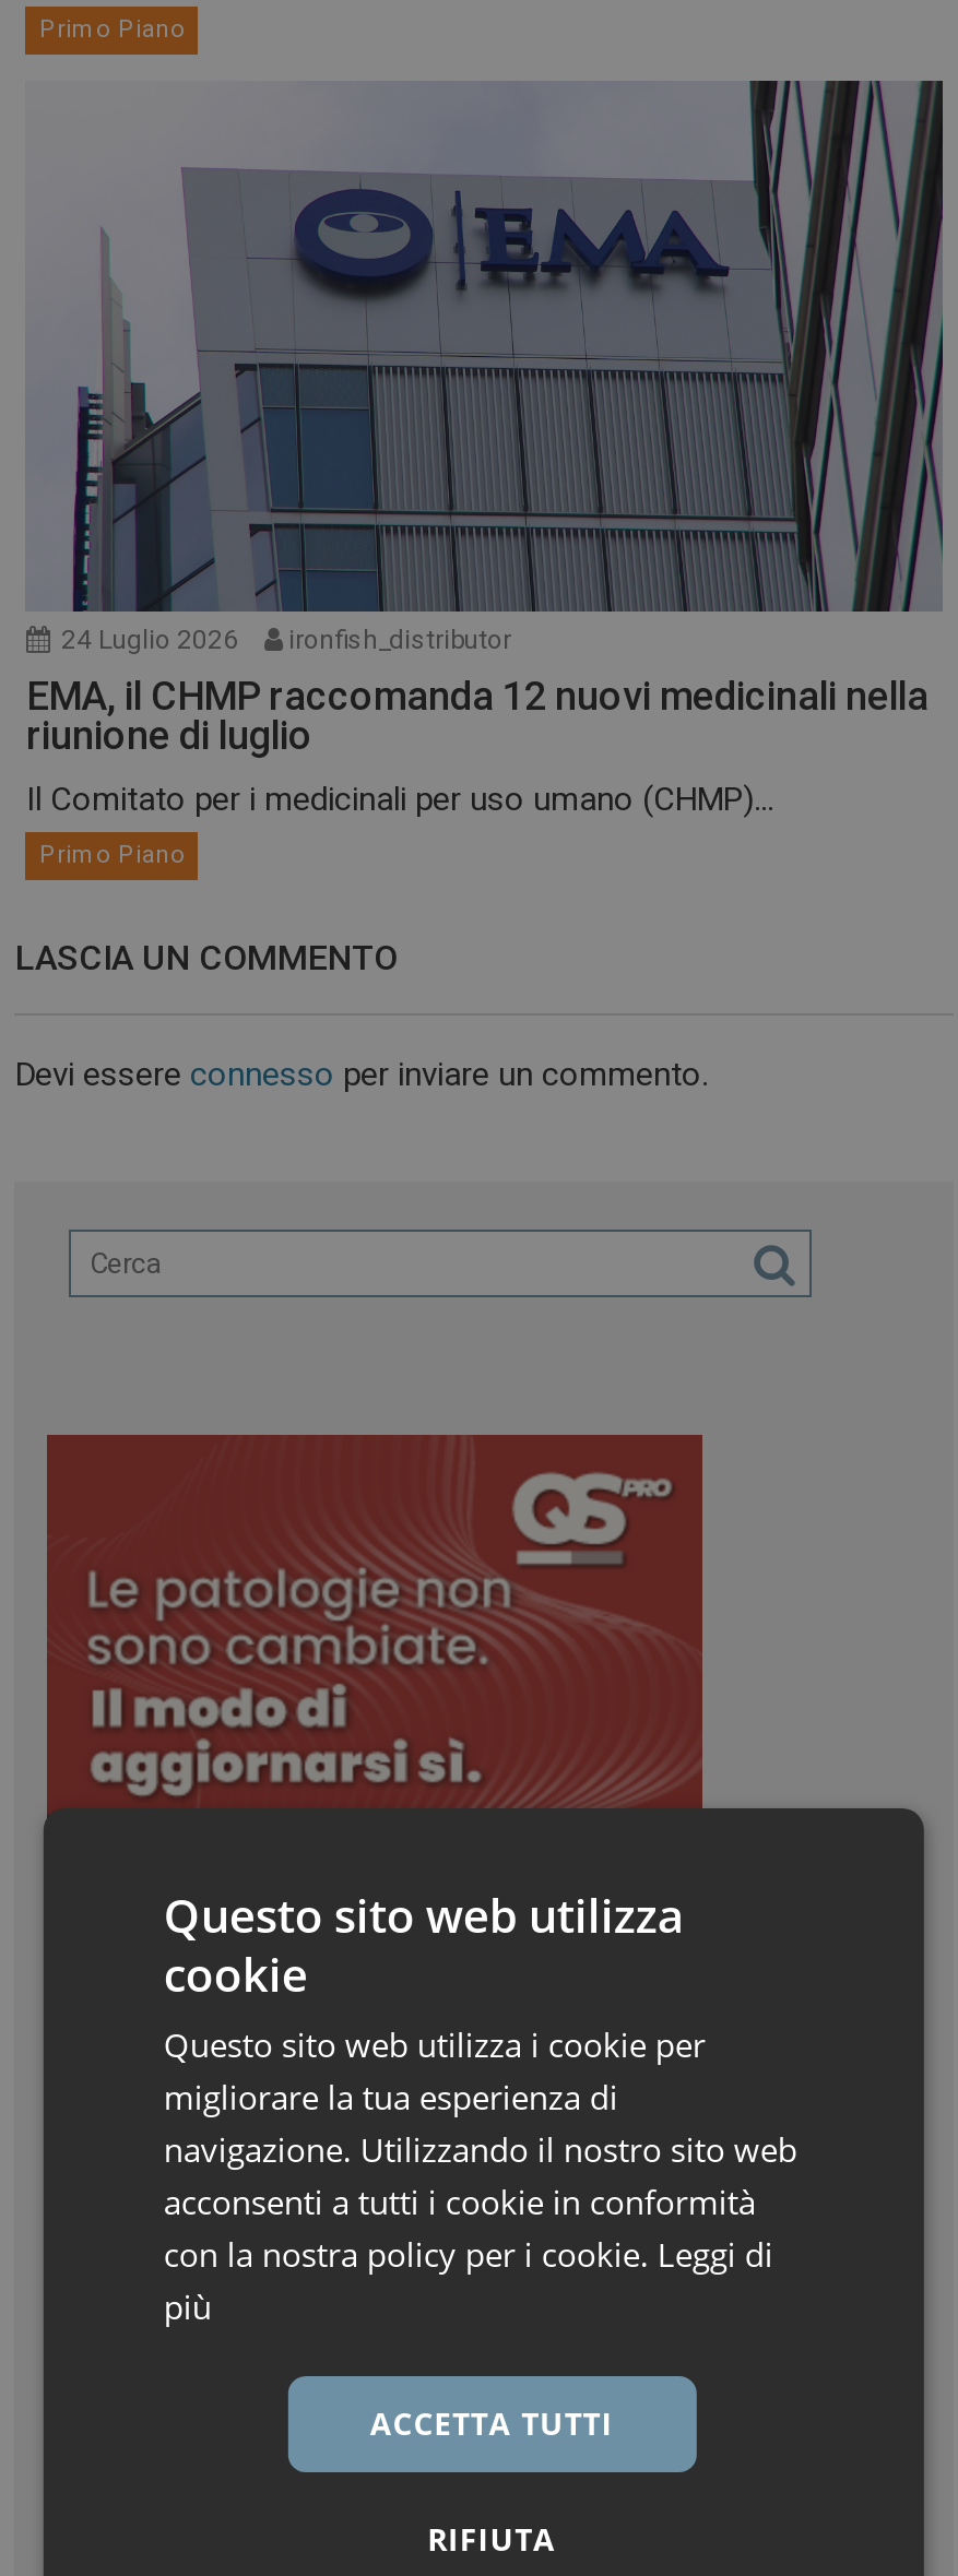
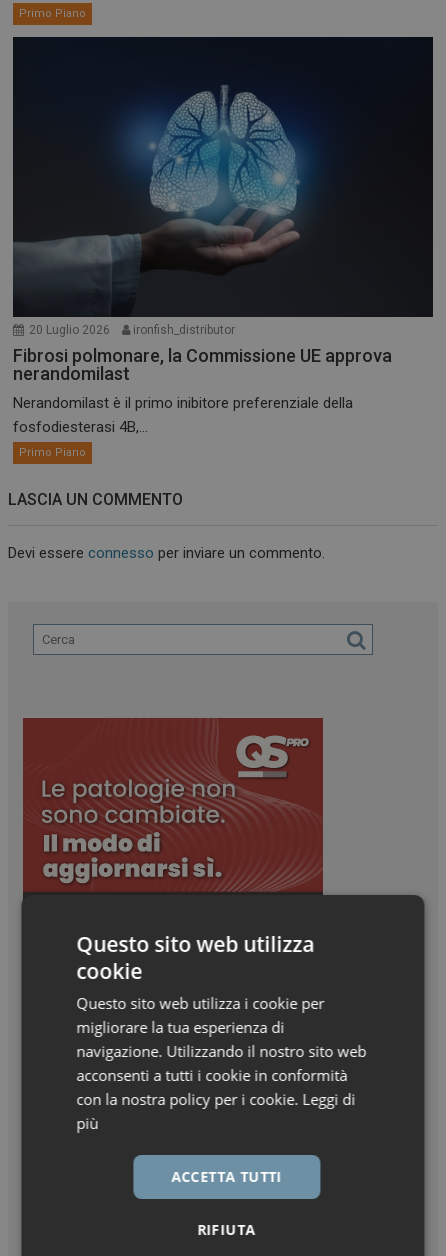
- [image]
- 24 Luglio 2026 ironfish_distributor
+ [image]
+ 20 Luglio 2026 ironfish_distributor

- EMA, il CHMP raccomanda 12 nuovi medicinali nella
- riunione di luglio
+ Fibrosi polmonare, la Commissione UE approva
+ nerandomilast

- Il Comitato per i medicinali per uso umano (CHMP)...
+ Nerandomilast è il primo inibitore preferenziale della
+ fosfodiesterasi 4B,...
